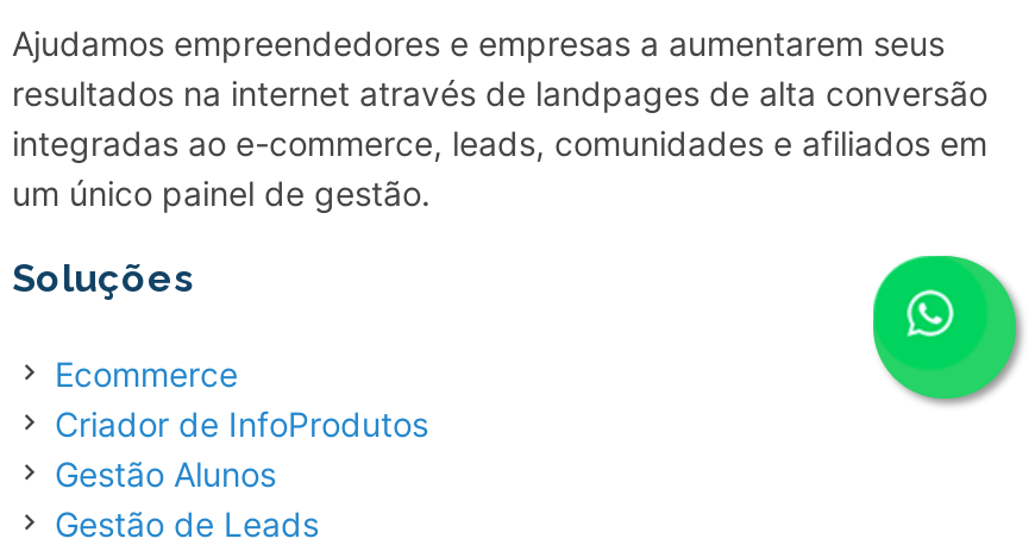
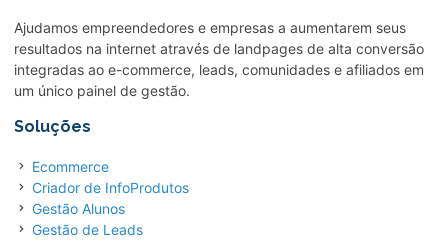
- [image]
